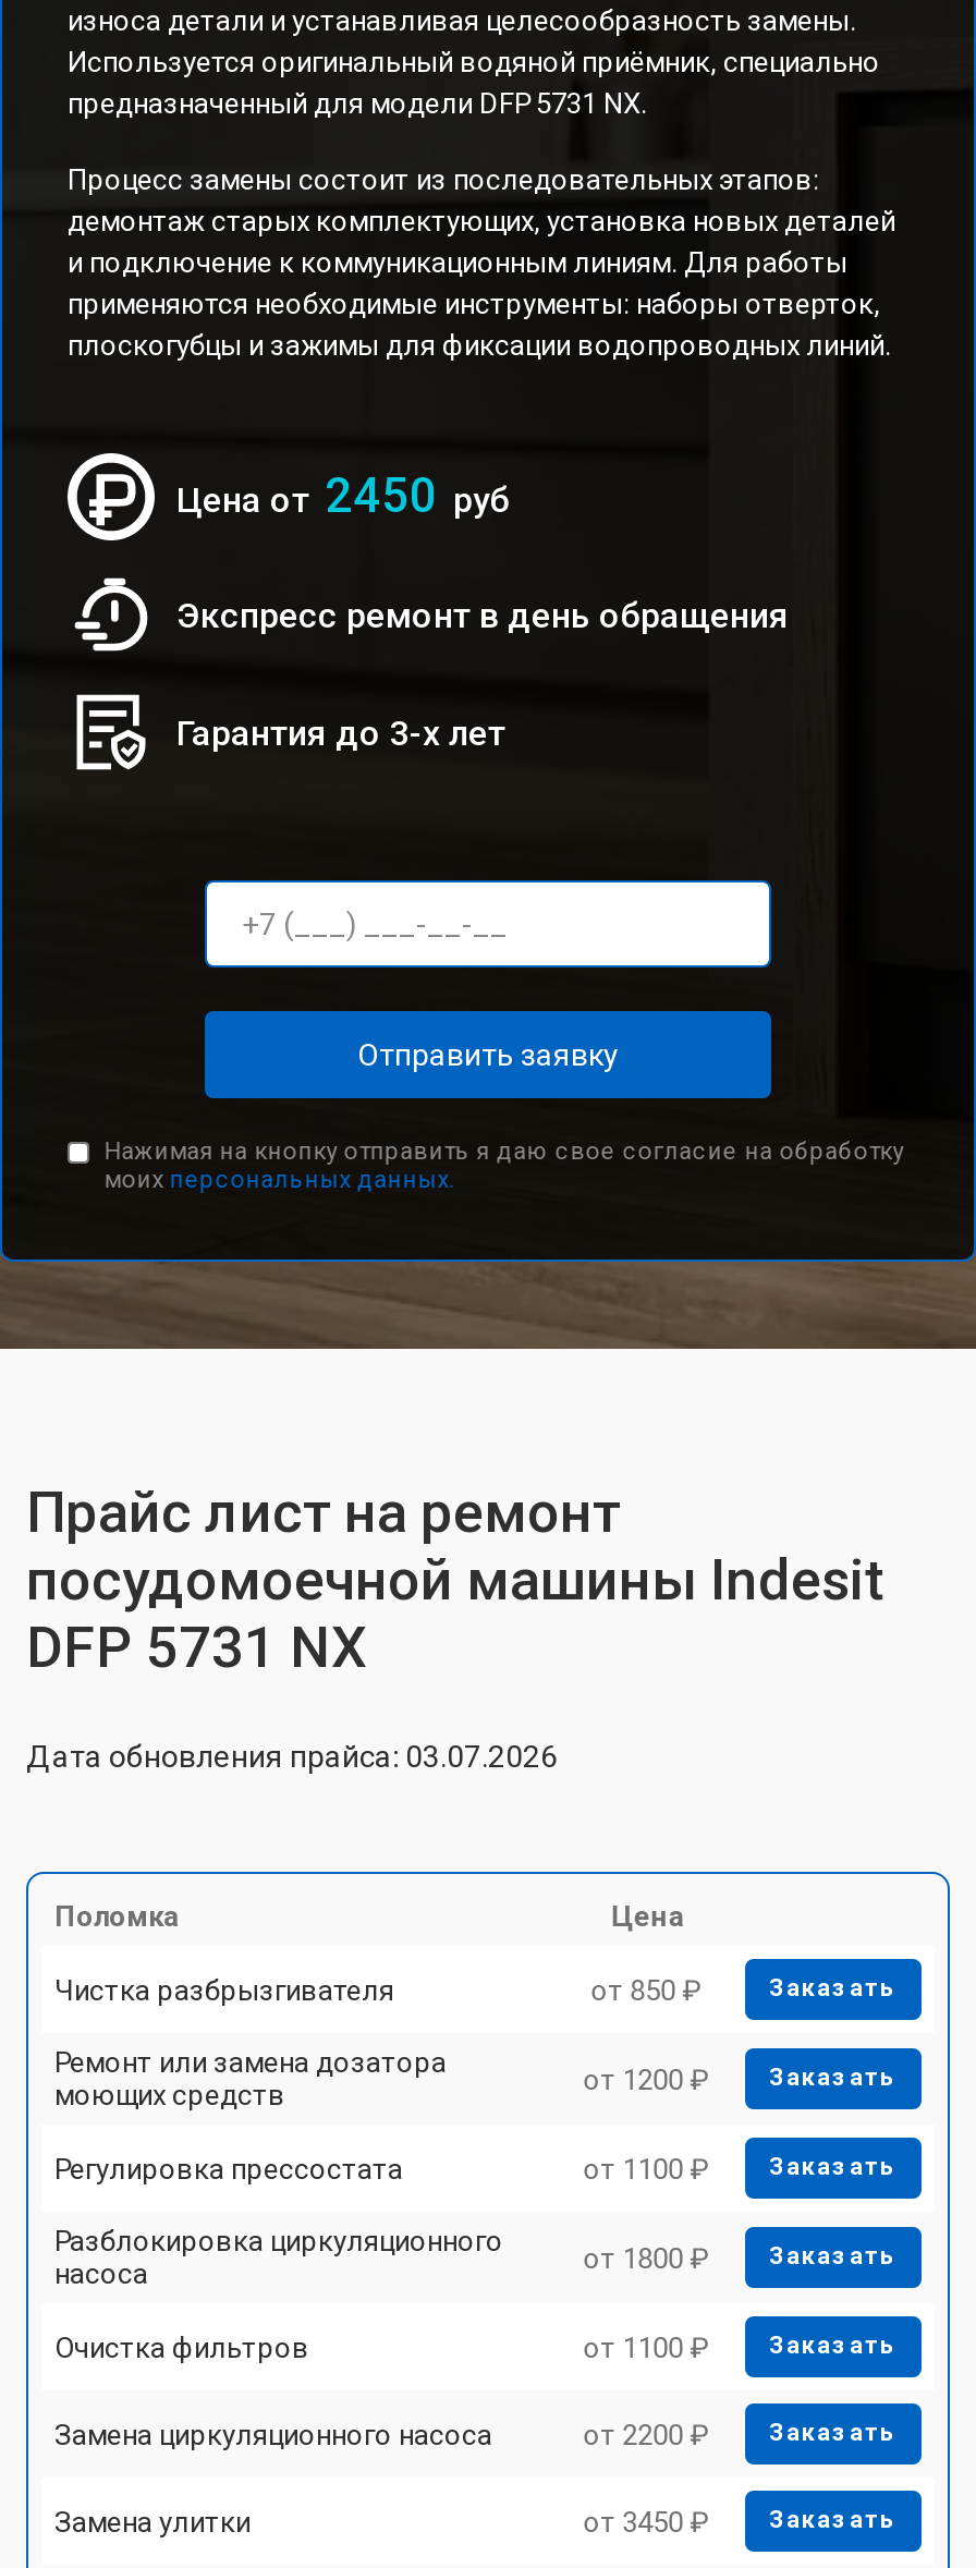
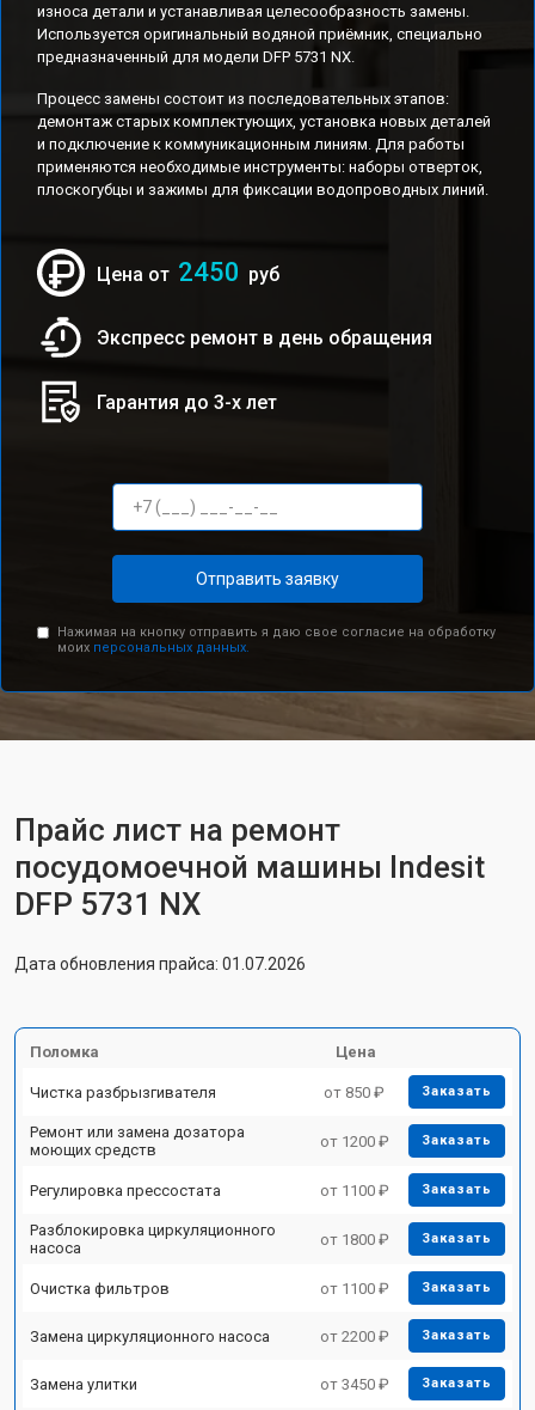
- Дата обновления прайса: 03.07.2026
+ Дата обновления прайса: 01.07.2026
